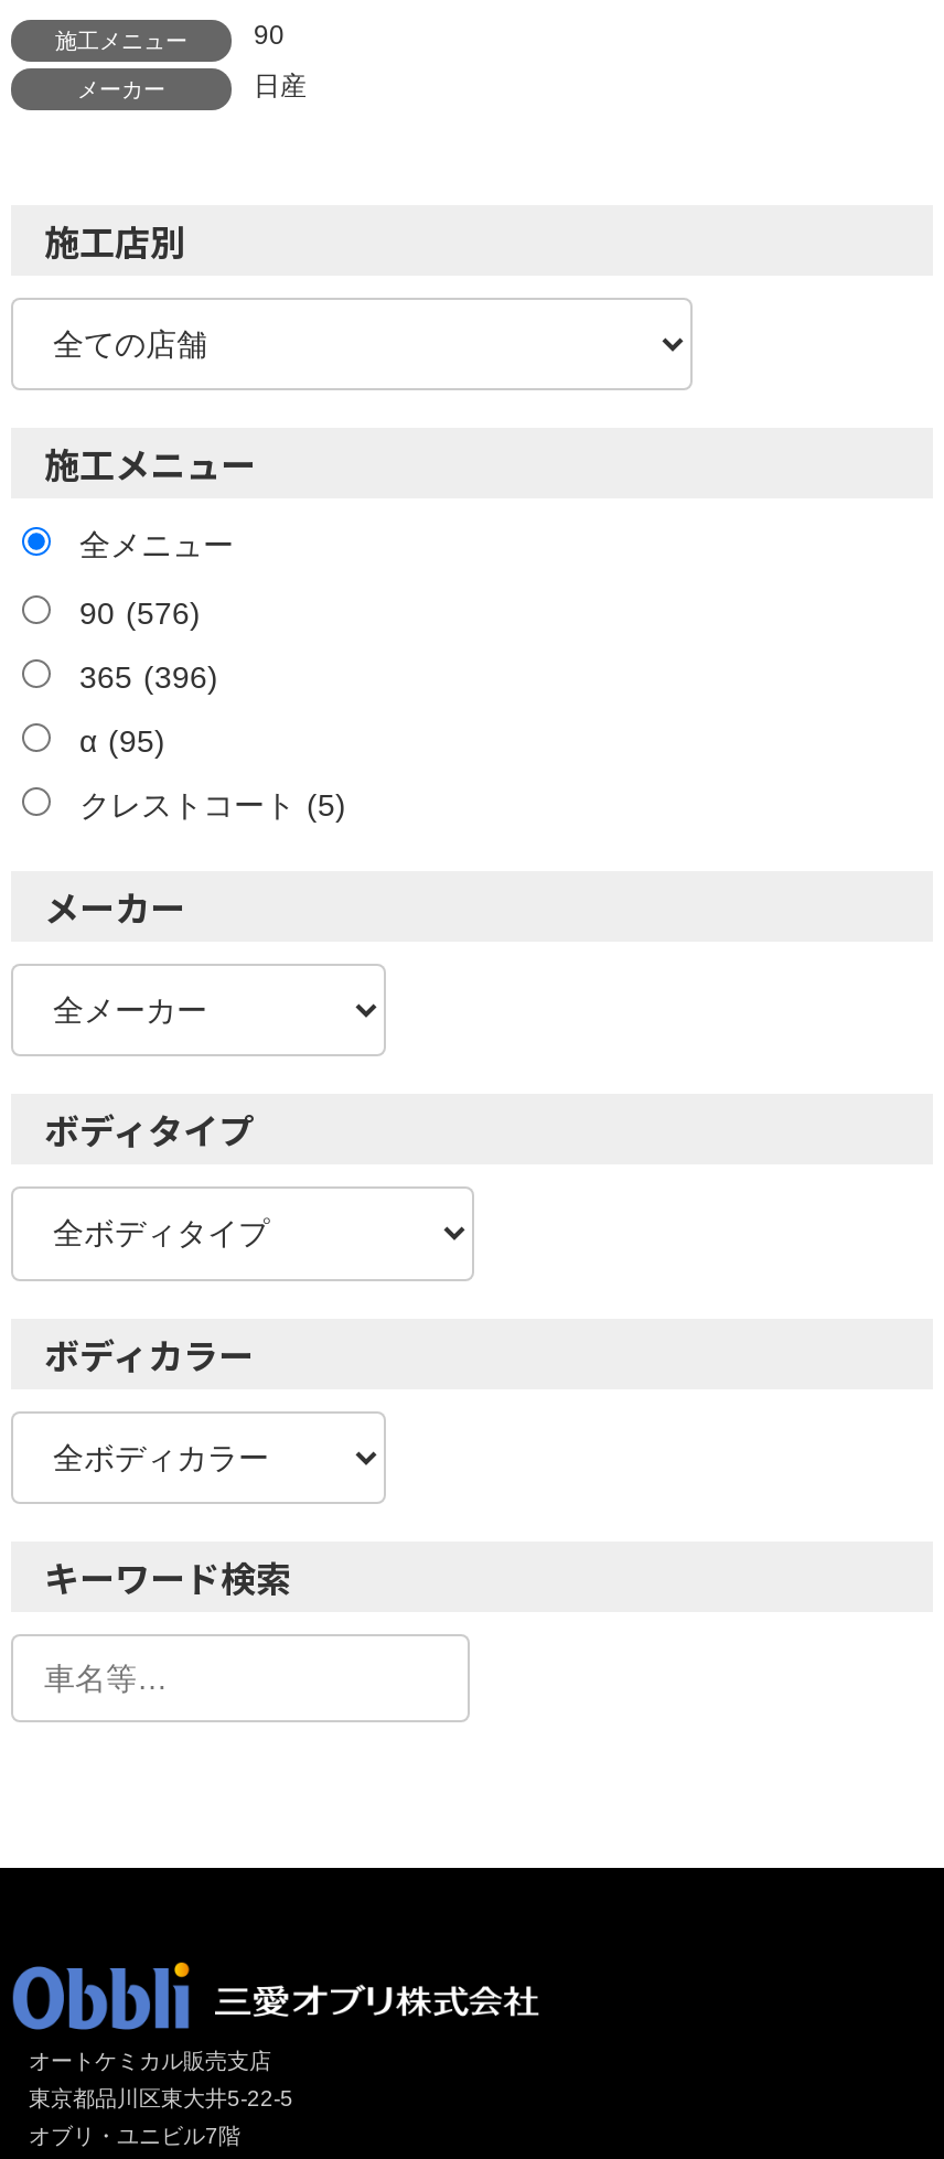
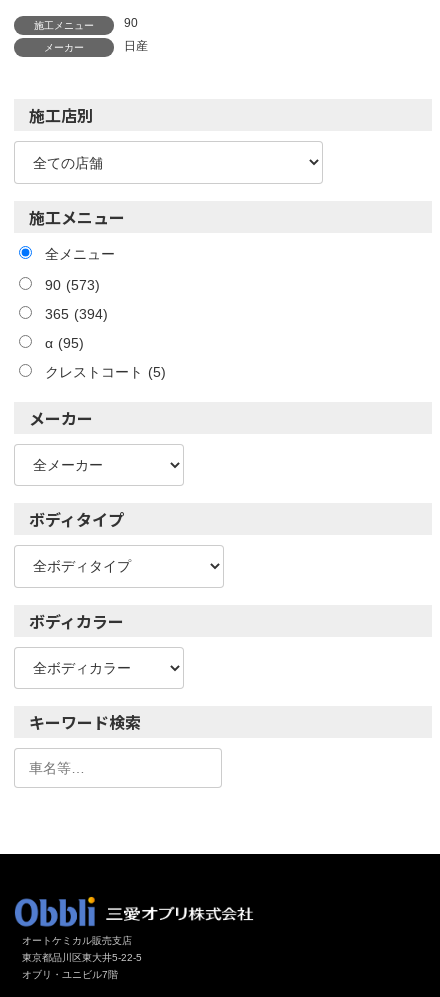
- 90 (576)
+ 90 (573)

- 365 (396)
+ 365 (394)
